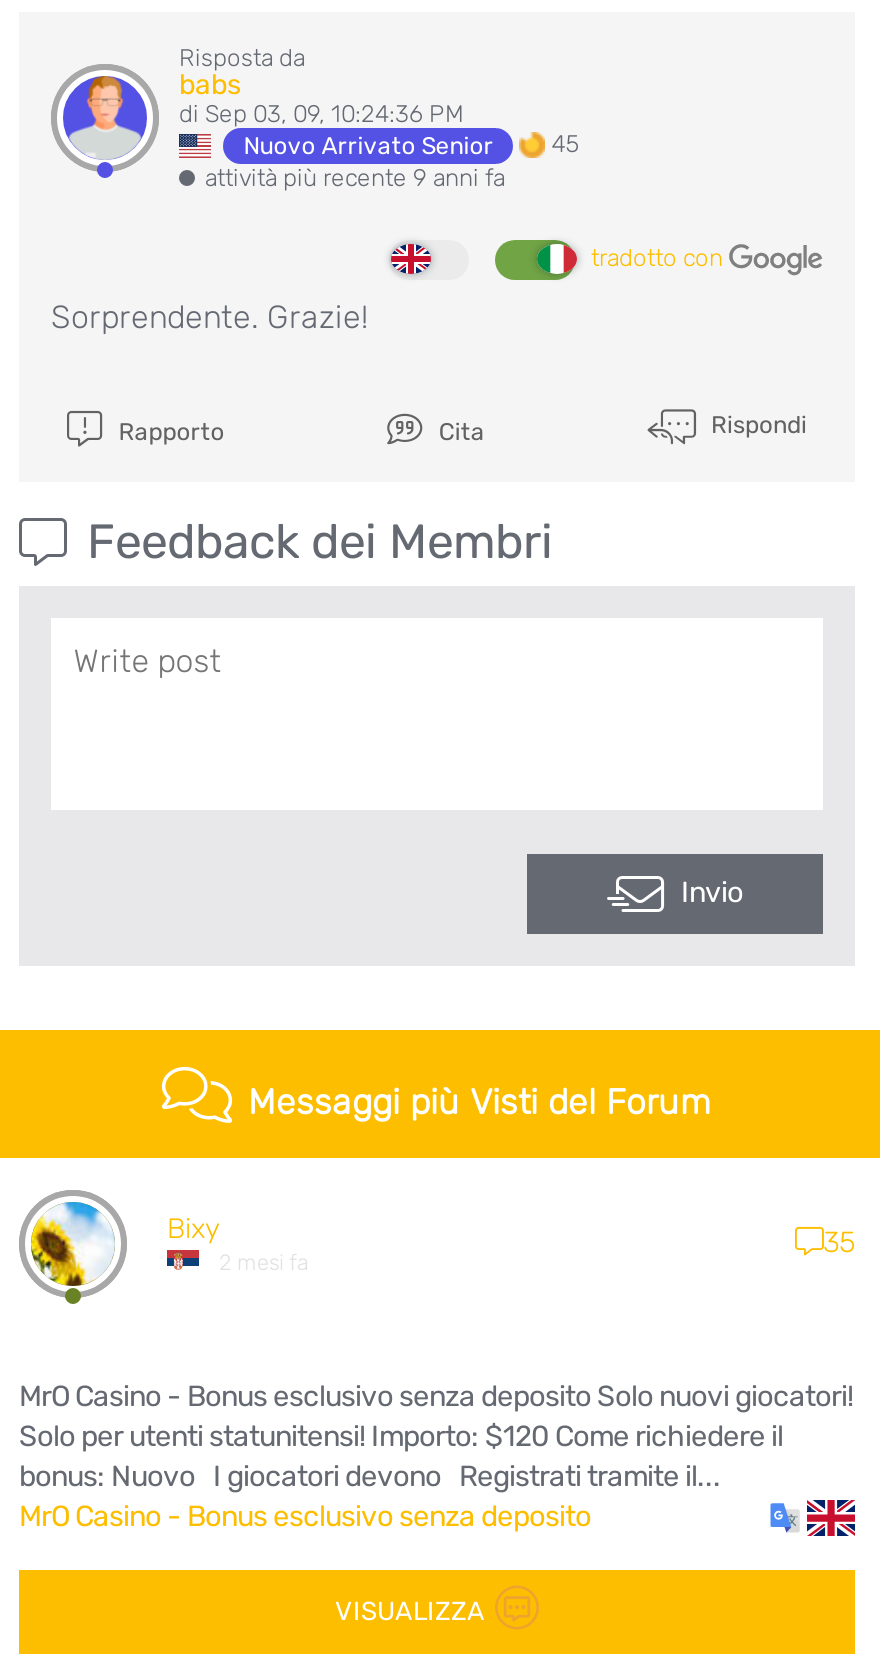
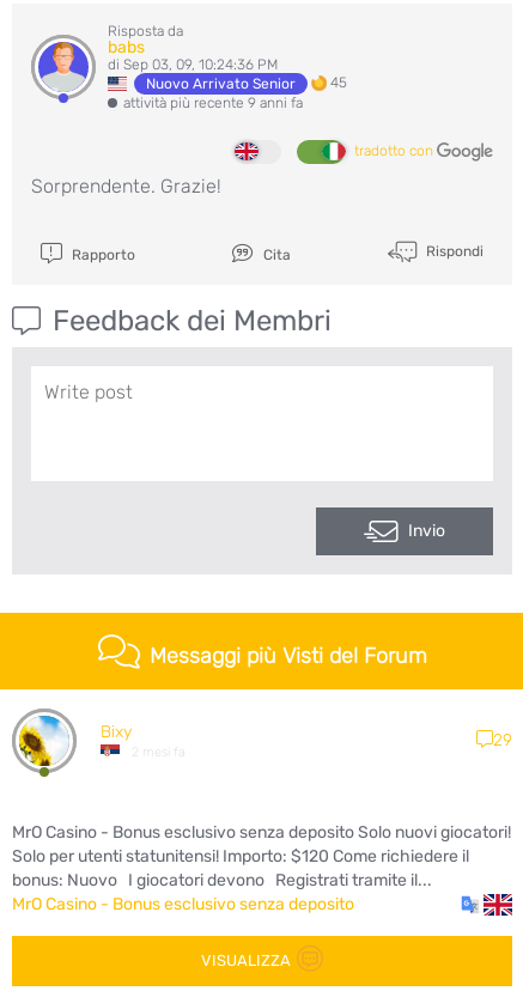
- 35
+ 29
